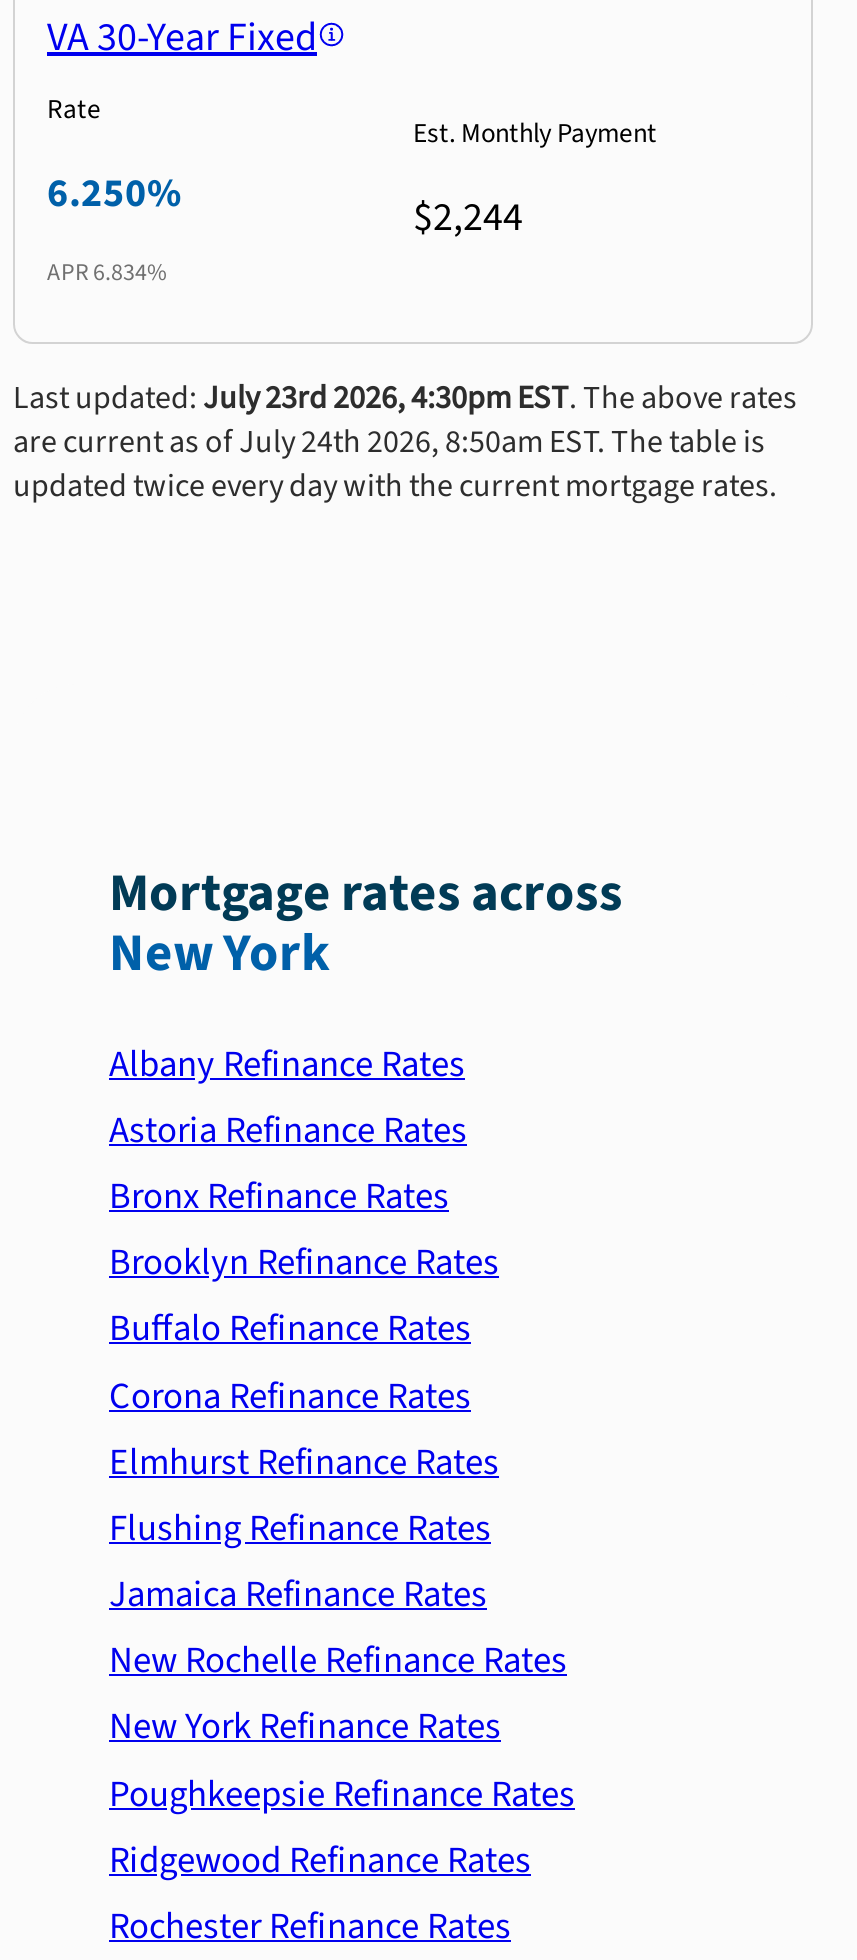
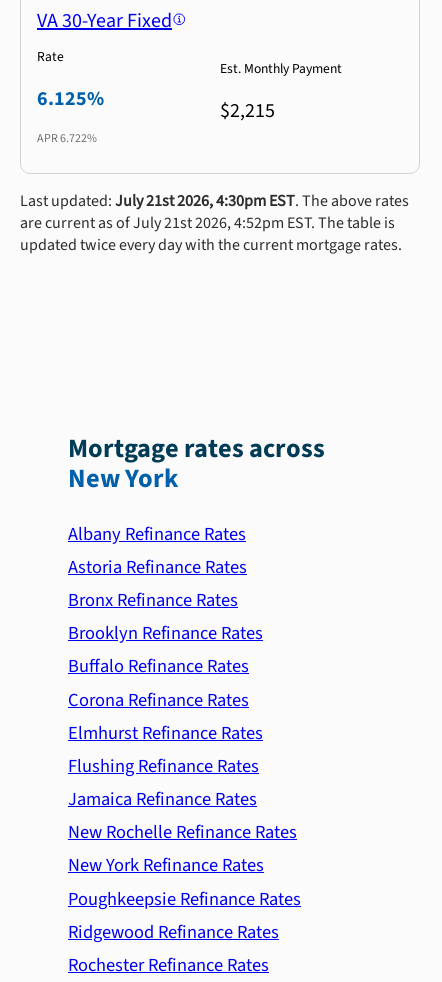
- 6.250%
+ 6.125%

- $2,244
+ $2,215

- APR 6.834%
+ APR 6.722%

- Last updated: July 23rd 2026, 4:30pm EST. The above rates
+ Last updated: July 21st 2026, 4:30pm EST. The above rates

- are current as of July 24th 2026, 8:50am EST. The table is
+ are current as of July 21st 2026, 4:52pm EST. The table is
